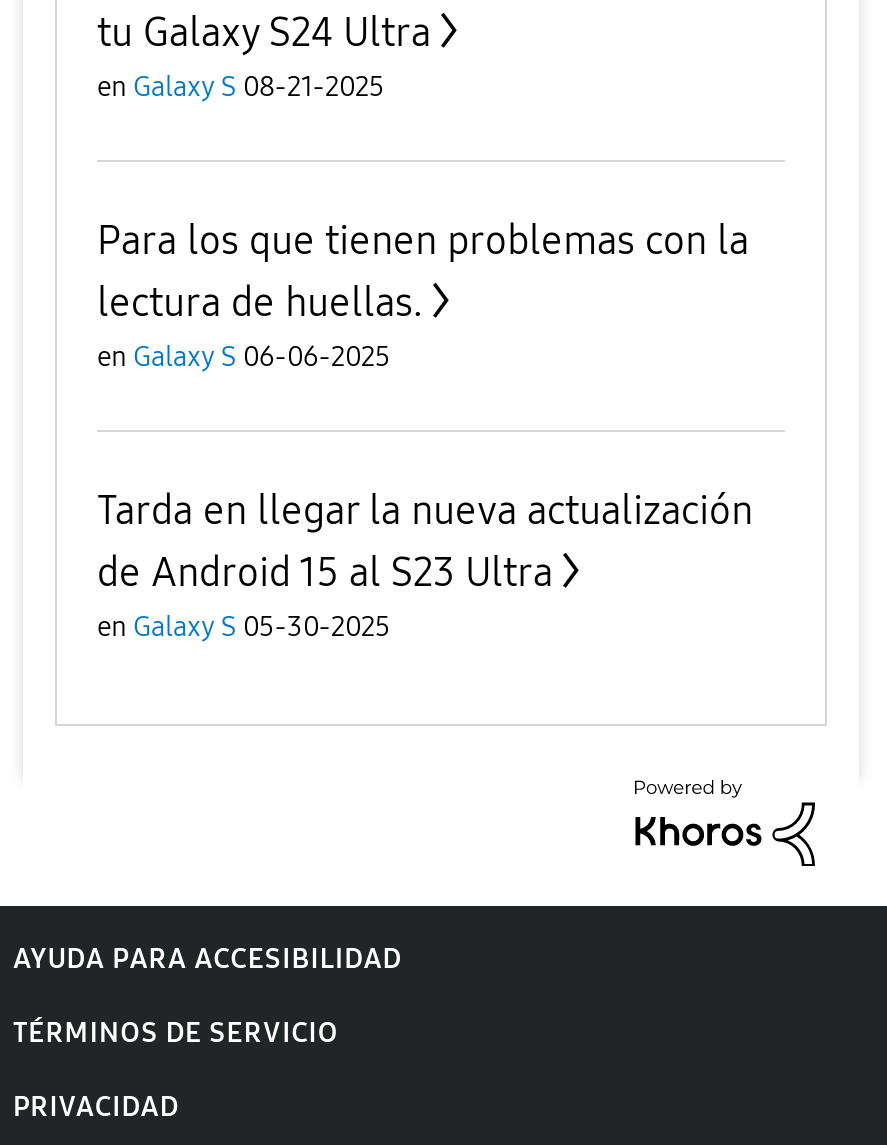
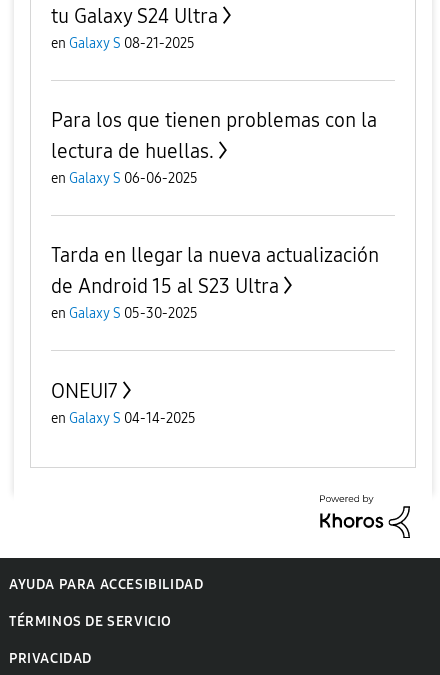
+ ONEUI7
+ en Galaxy S 04-14-2025
